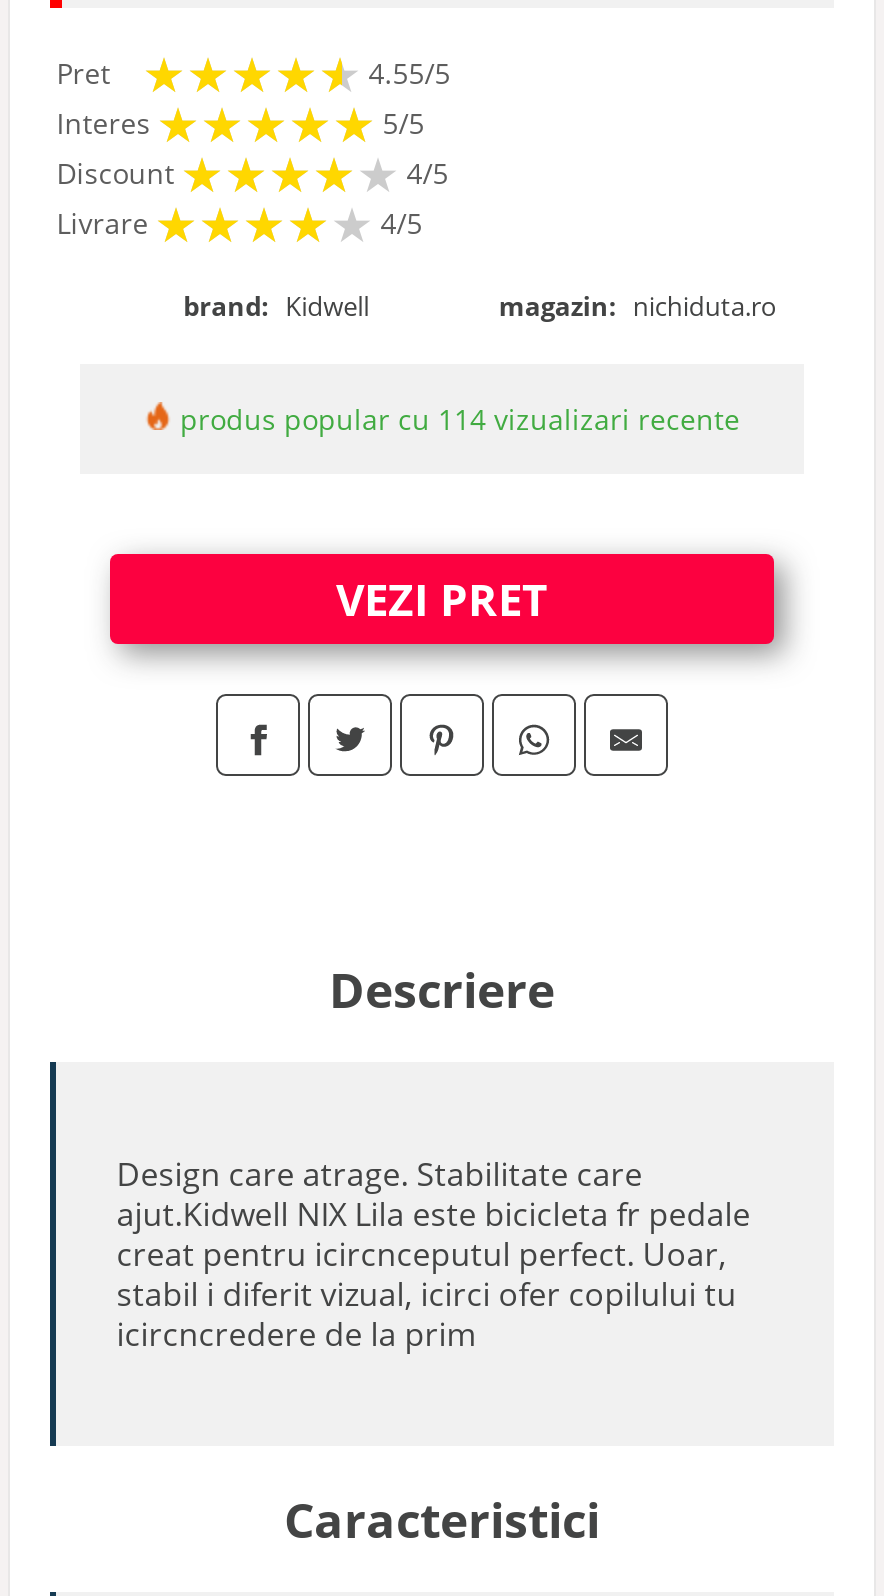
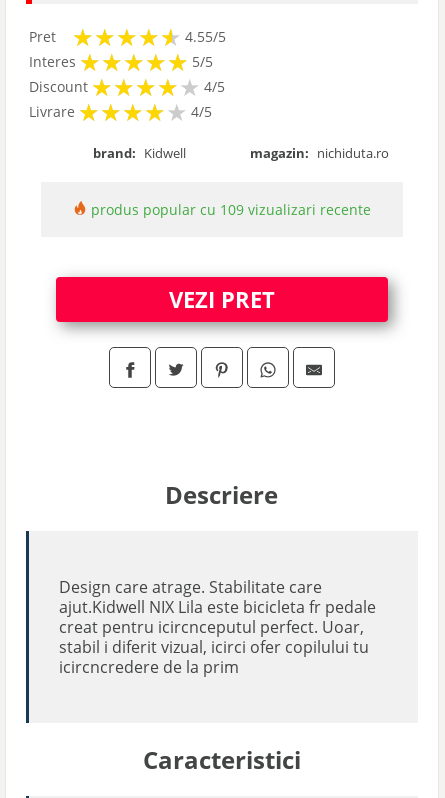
- produs popular cu 114 vizualizari recente
+ produs popular cu 109 vizualizari recente
